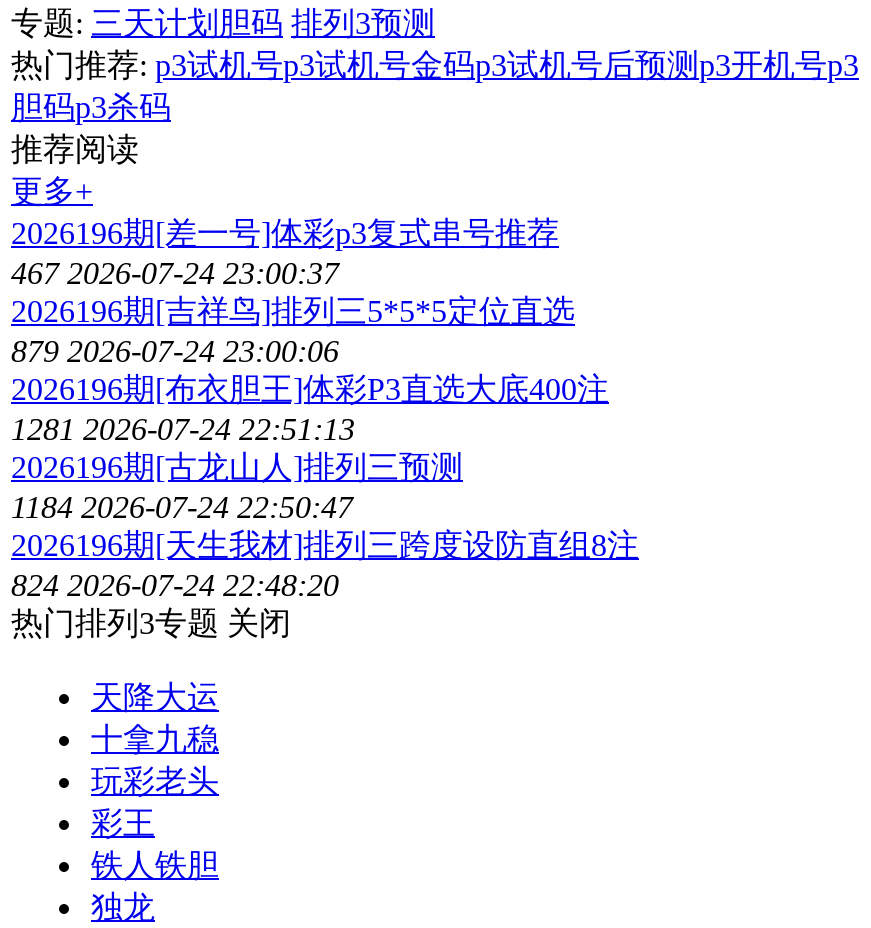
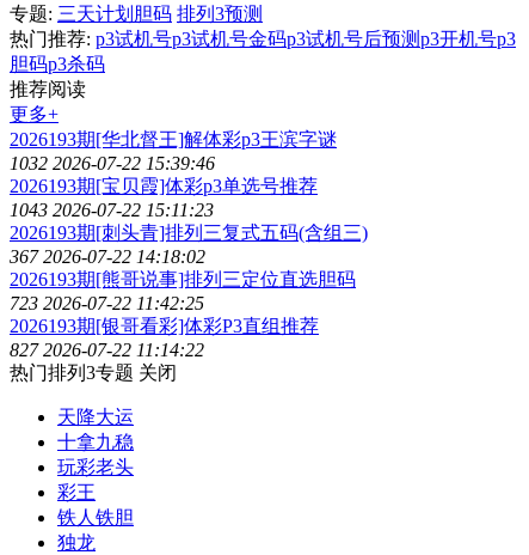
- 2026196期[差一号]体彩p3复式串号推荐
- 467 2026-07-24 23:00:37
- 2026196期[吉祥鸟]排列三5*5*5定位直选
- 879 2026-07-24 23:00:06
- 2026196期[布衣胆王]体彩P3直选大底400注
- 1281 2026-07-24 22:51:13
- 2026196期[古龙山人]排列三预测
- 1184 2026-07-24 22:50:47
- 2026196期[天生我材]排列三跨度设防直组8注
- 824 2026-07-24 22:48:20
+ 2026193期[华北督王]解体彩p3王滨字谜
+ 1032 2026-07-22 15:39:46
+ 2026193期[宝贝霞]体彩p3单选号推荐
+ 1043 2026-07-22 15:11:23
+ 2026193期[刺头青]排列三复式五码(含组三)
+ 367 2026-07-22 14:18:02
+ 2026193期[熊哥说事]排列三定位直选胆码
+ 723 2026-07-22 11:42:25
+ 2026193期[银哥看彩]体彩P3直组推荐
+ 827 2026-07-22 11:14:22
